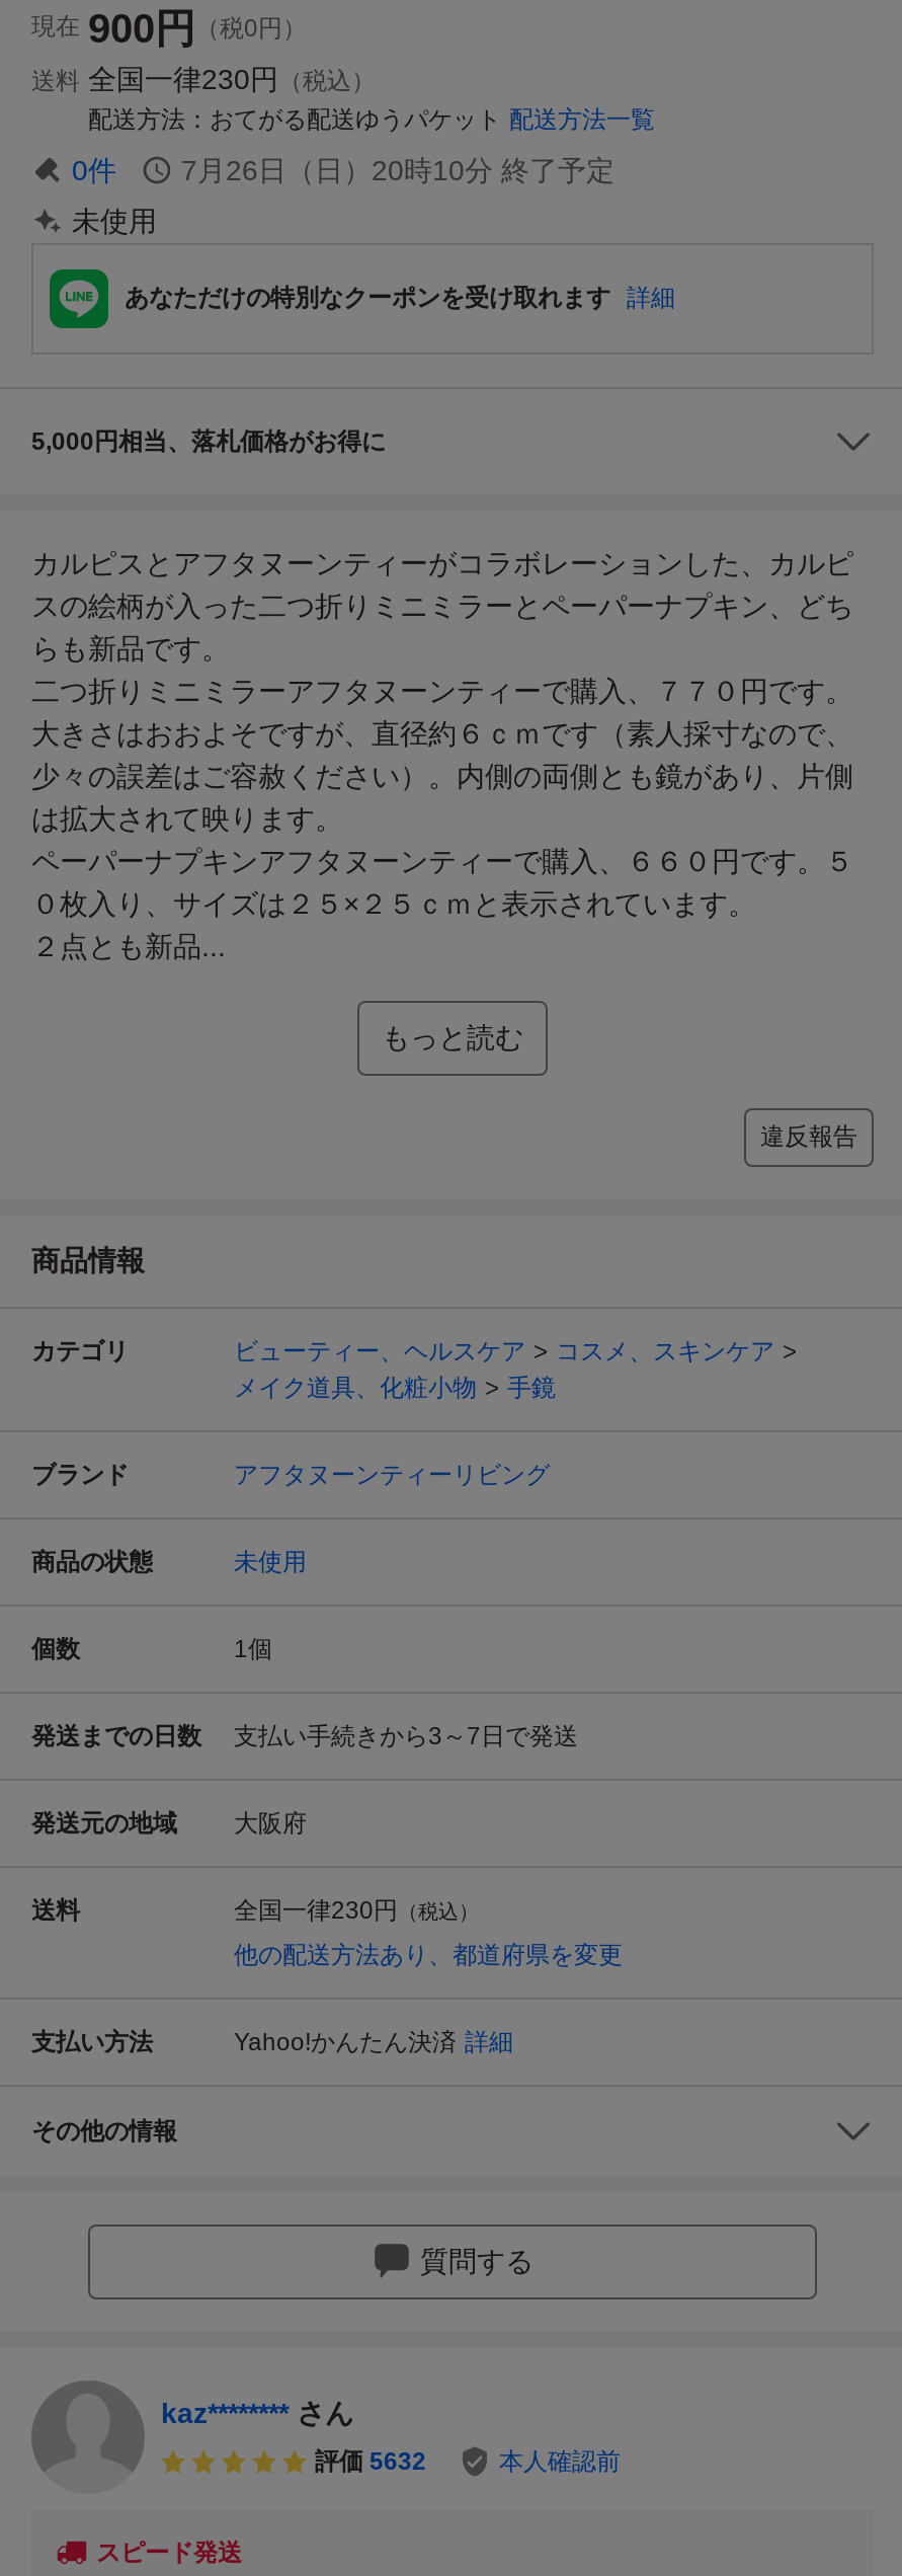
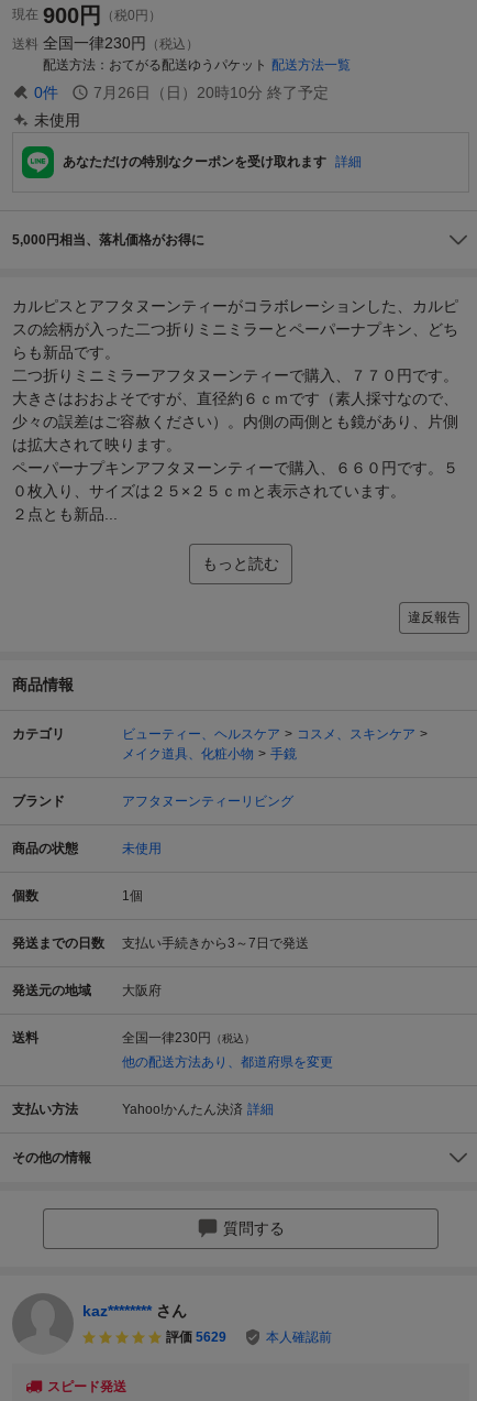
- 評価 5632
+ 評価 5629
